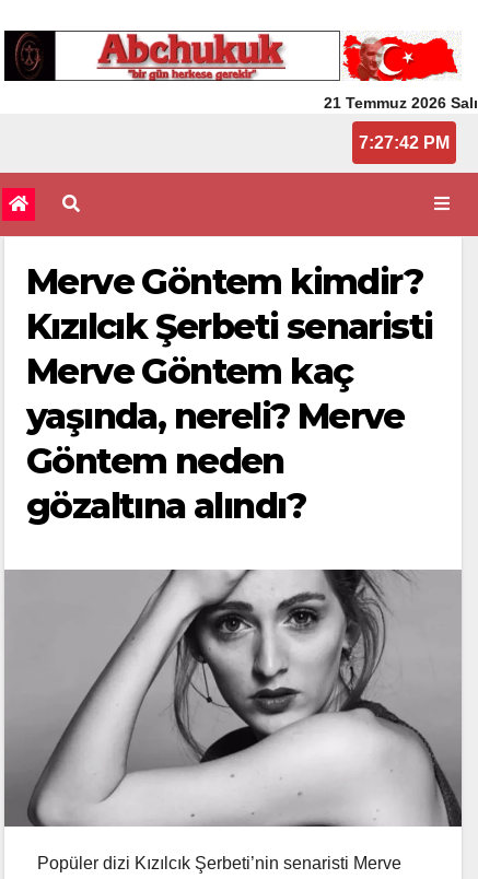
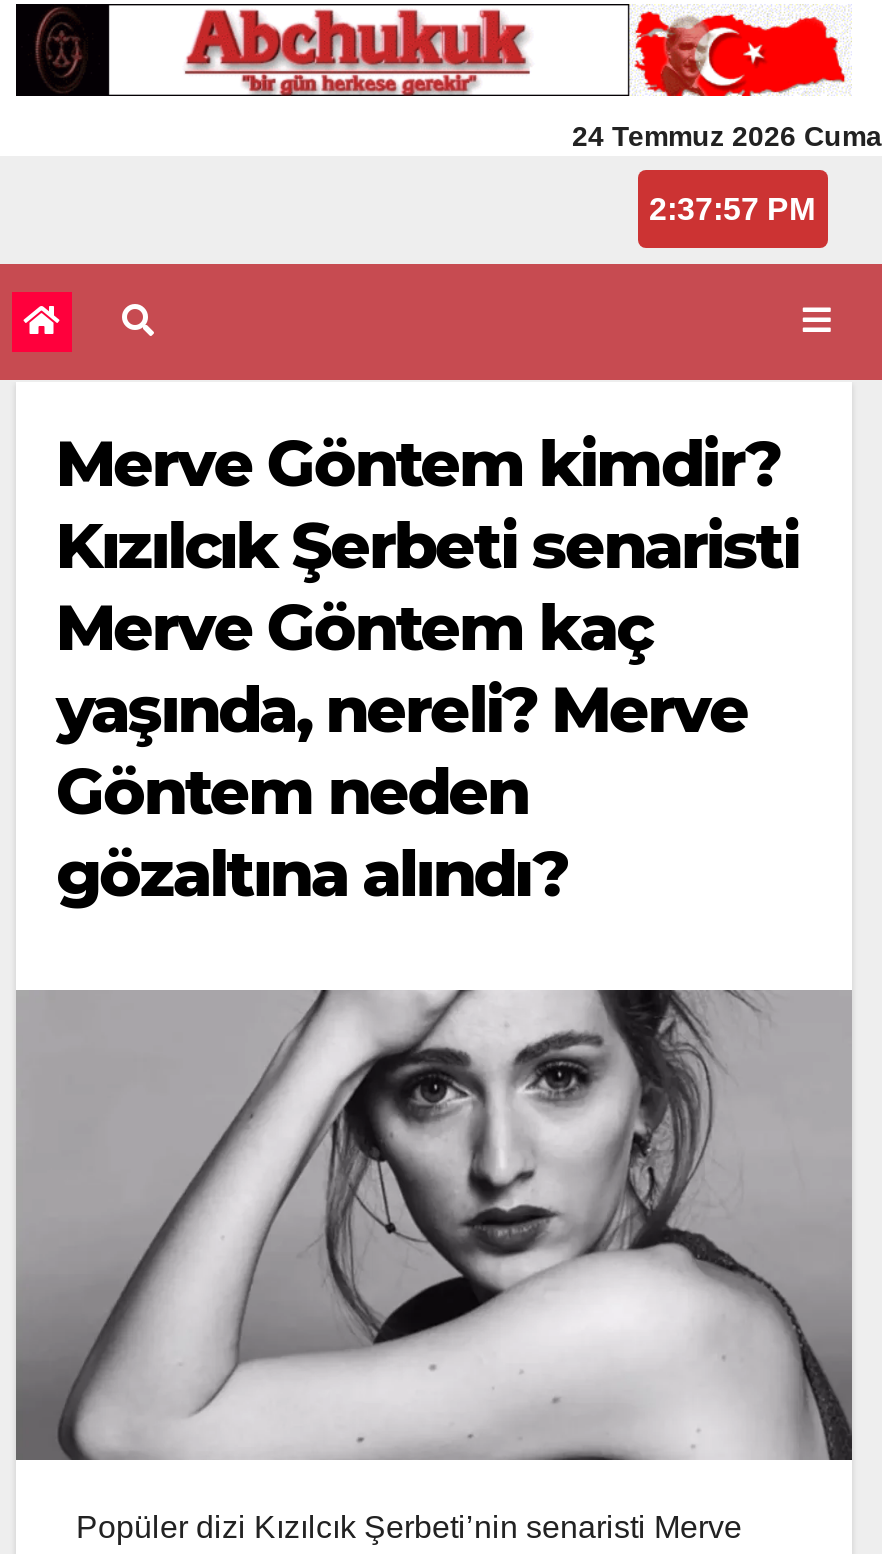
- 21 Temmuz 2026 Salı
+ 24 Temmuz 2026 Cuma

- 7:27:42 PM
+ 2:37:57 PM
